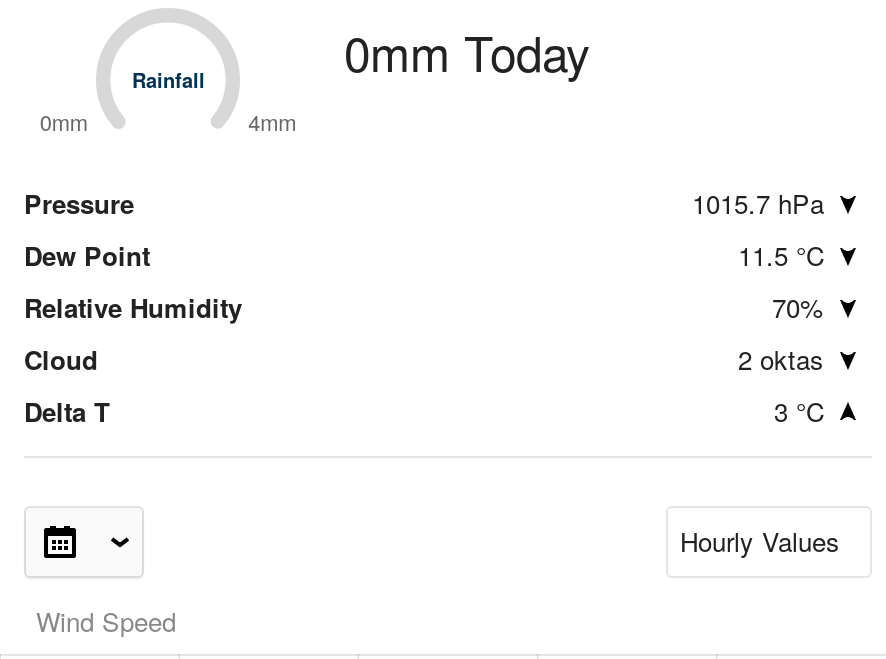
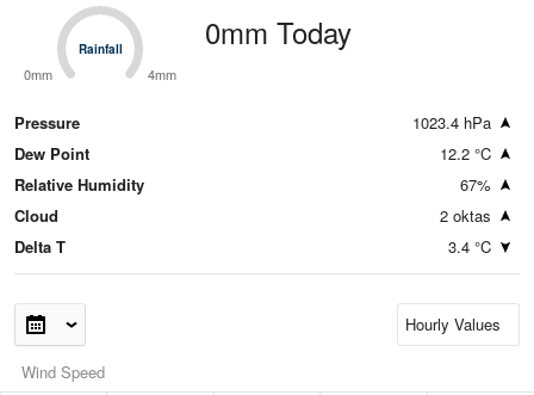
- 1015.7 hPa
+ 1023.4 hPa

- 11.5 °C
+ 12.2 °C

- 70%
+ 67%

- 3 °C
+ 3.4 °C
